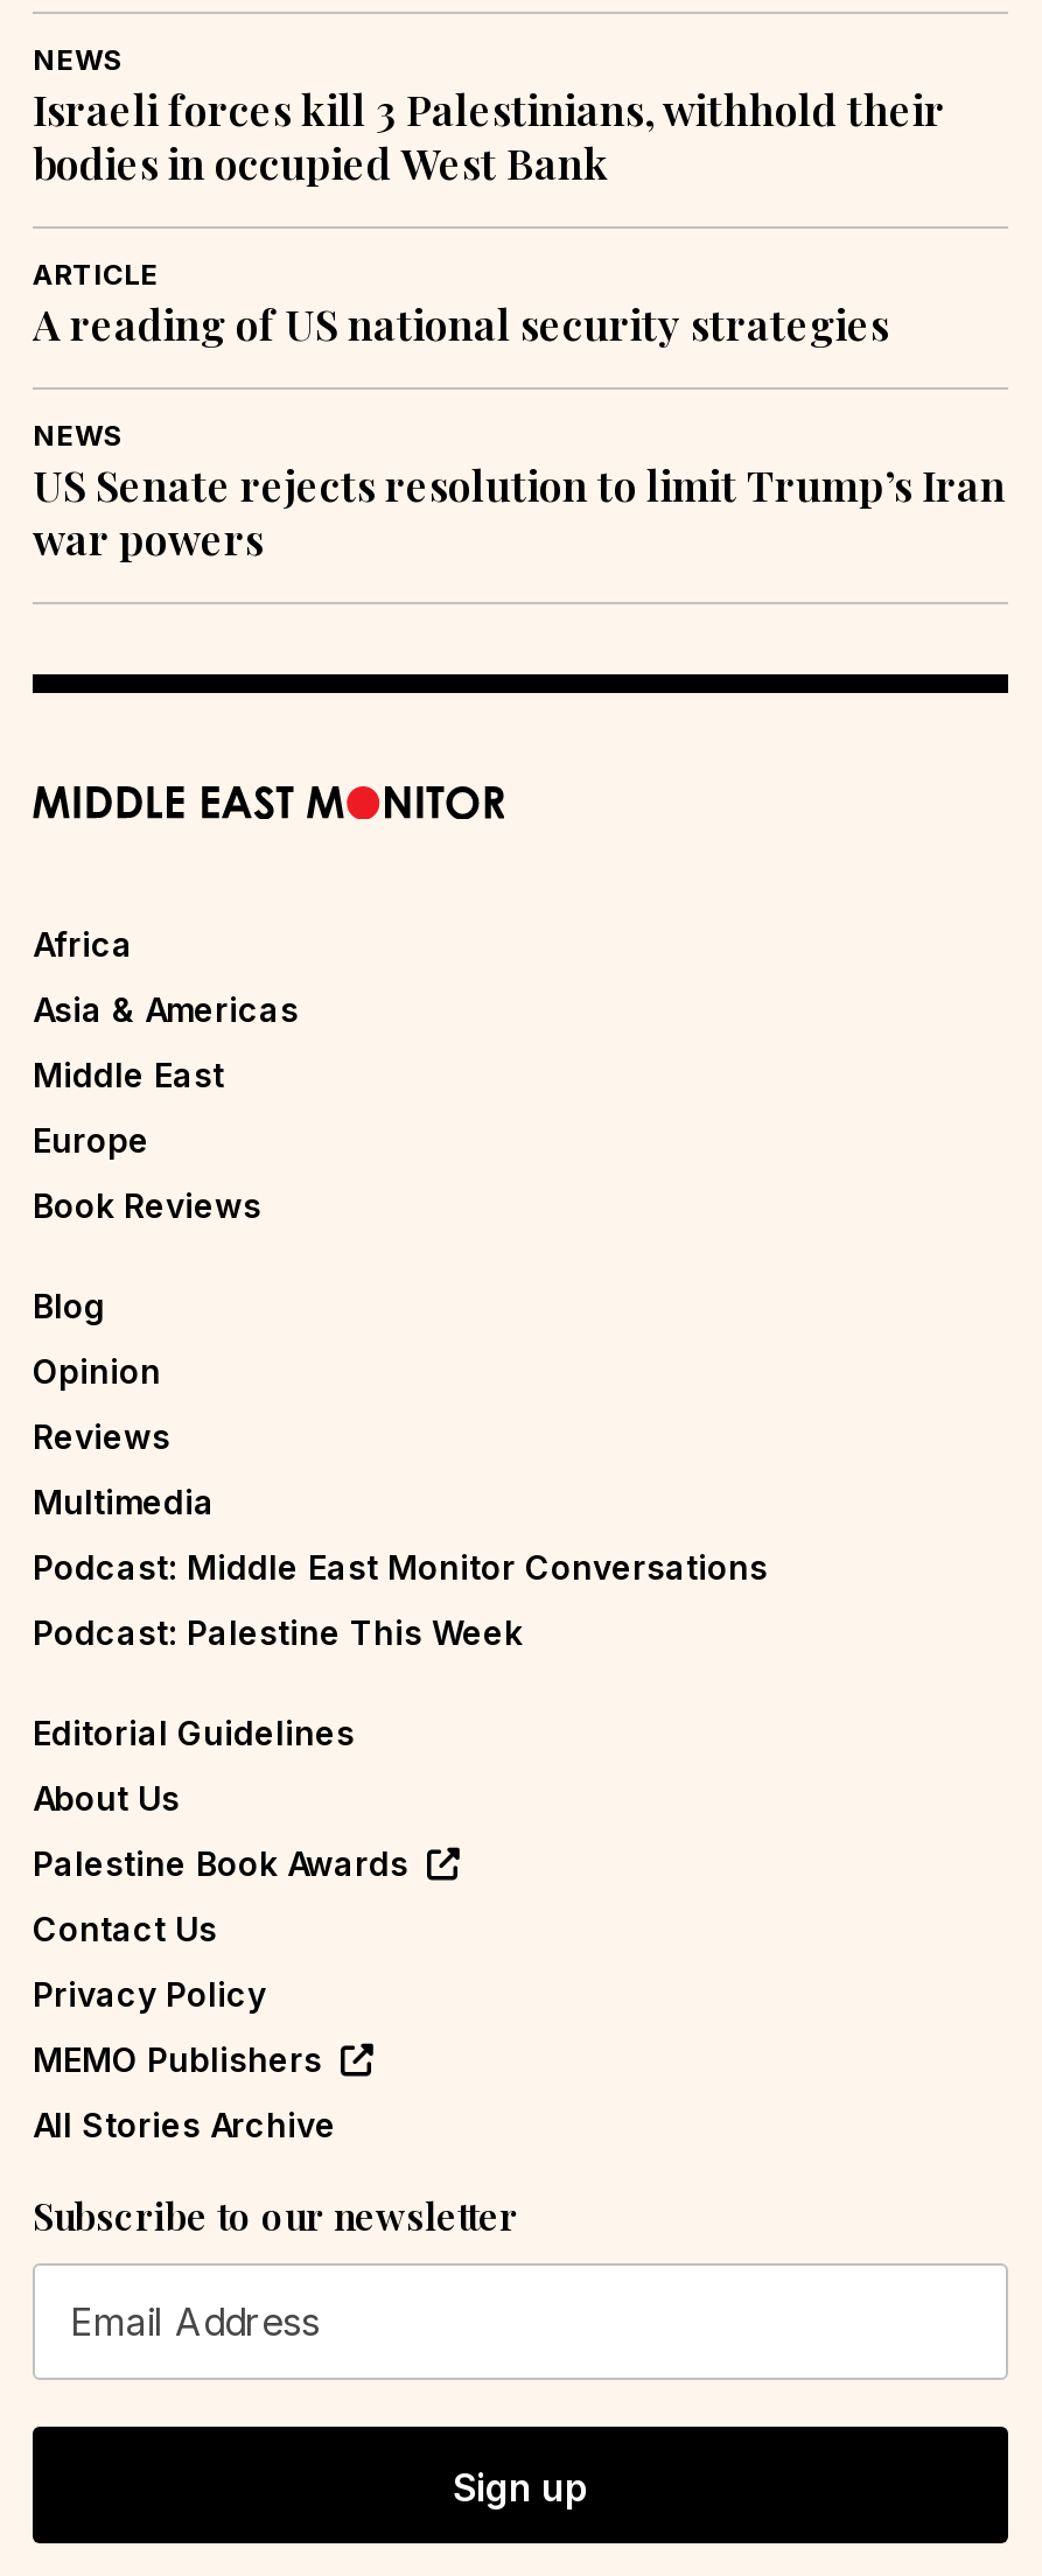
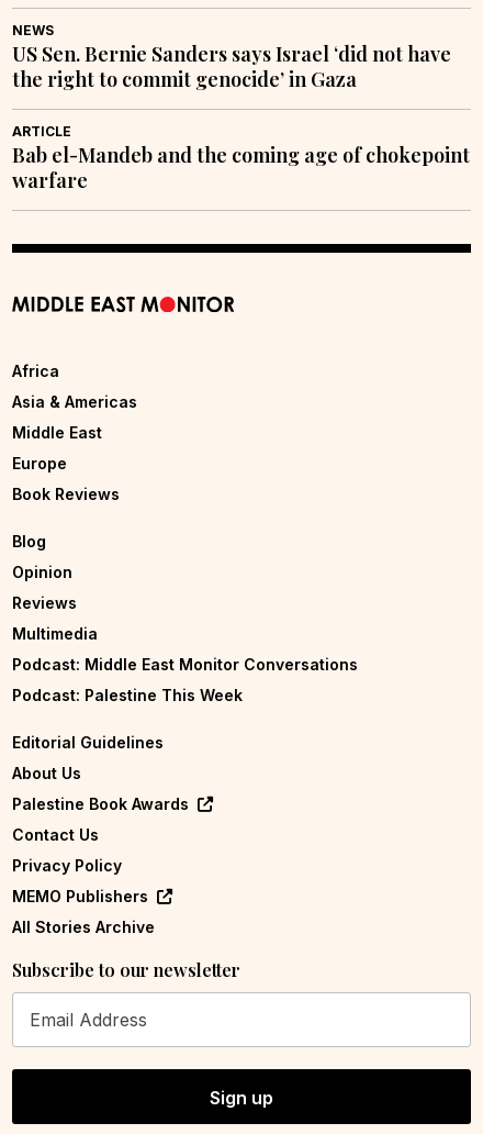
- Israeli forces kill 3 Palestinians, withhold their
- bodies in occupied West Bank
+ US Sen. Bernie Sanders says Israel ‘did not have
+ the right to commit genocide’ in Gaza

- A reading of US national security strategies
- NEWS
- US Senate rejects resolution to limit Trump’s Iran
- war powers
+ Bab el-Mandeb and the coming age of chokepoint
+ warfare
